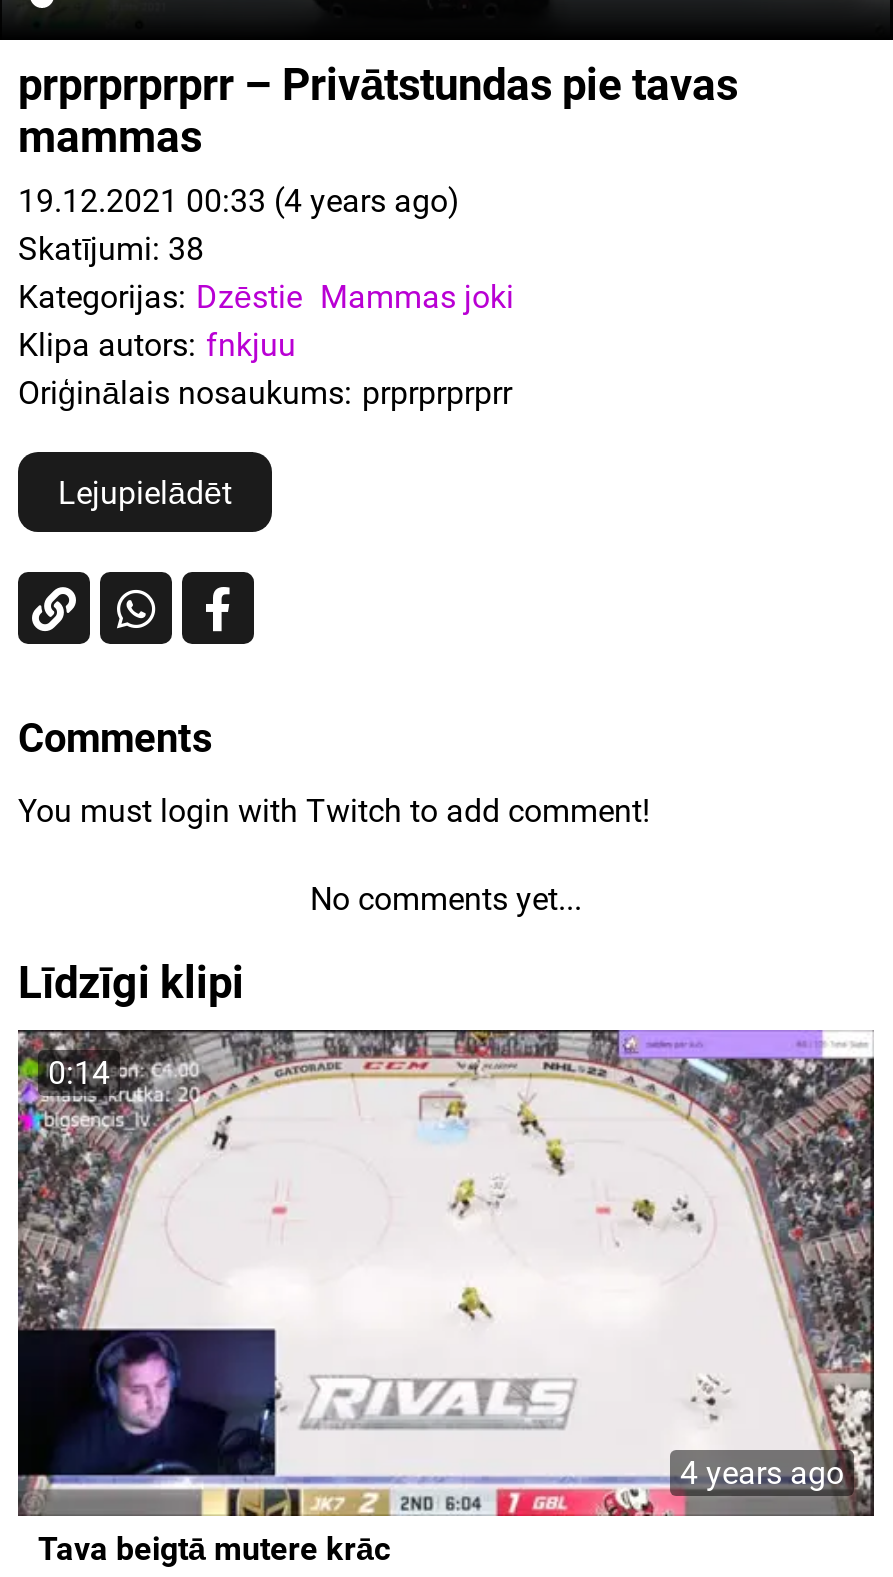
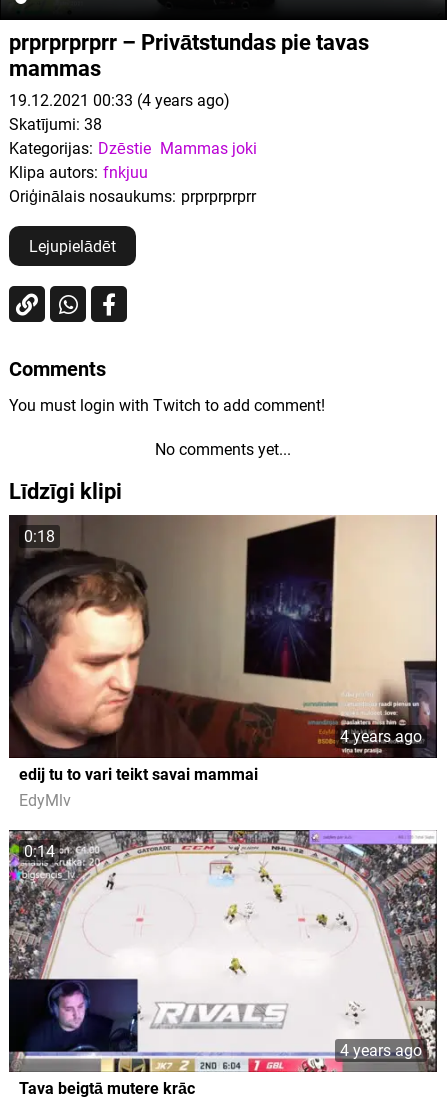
+ [image]
+ 0:18

+ 4 years ago
+ edij tu to vari teikt savai mammai
+ EdyMlv
